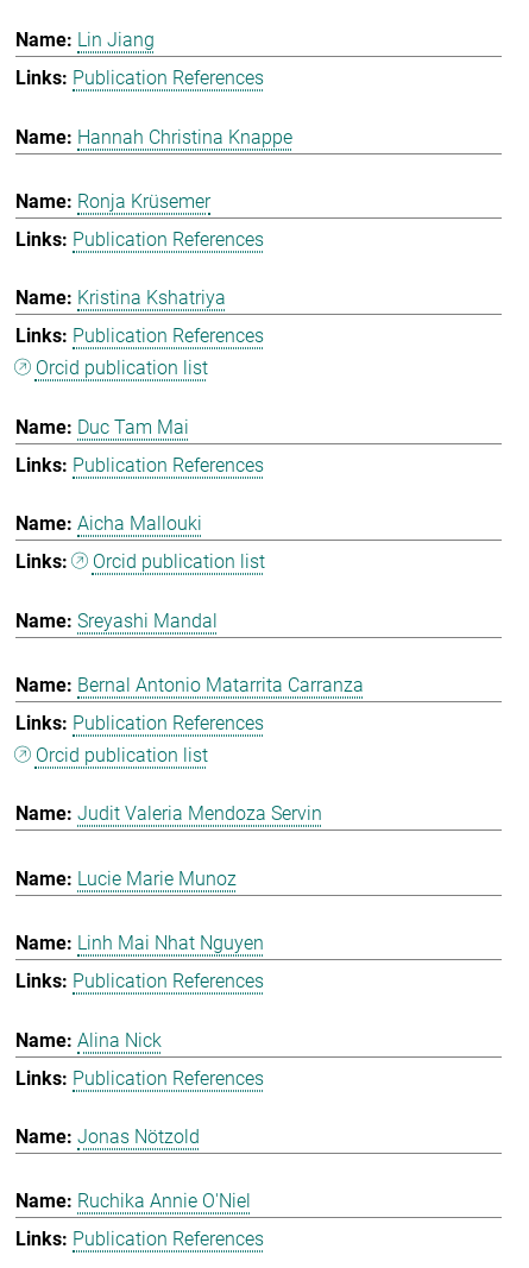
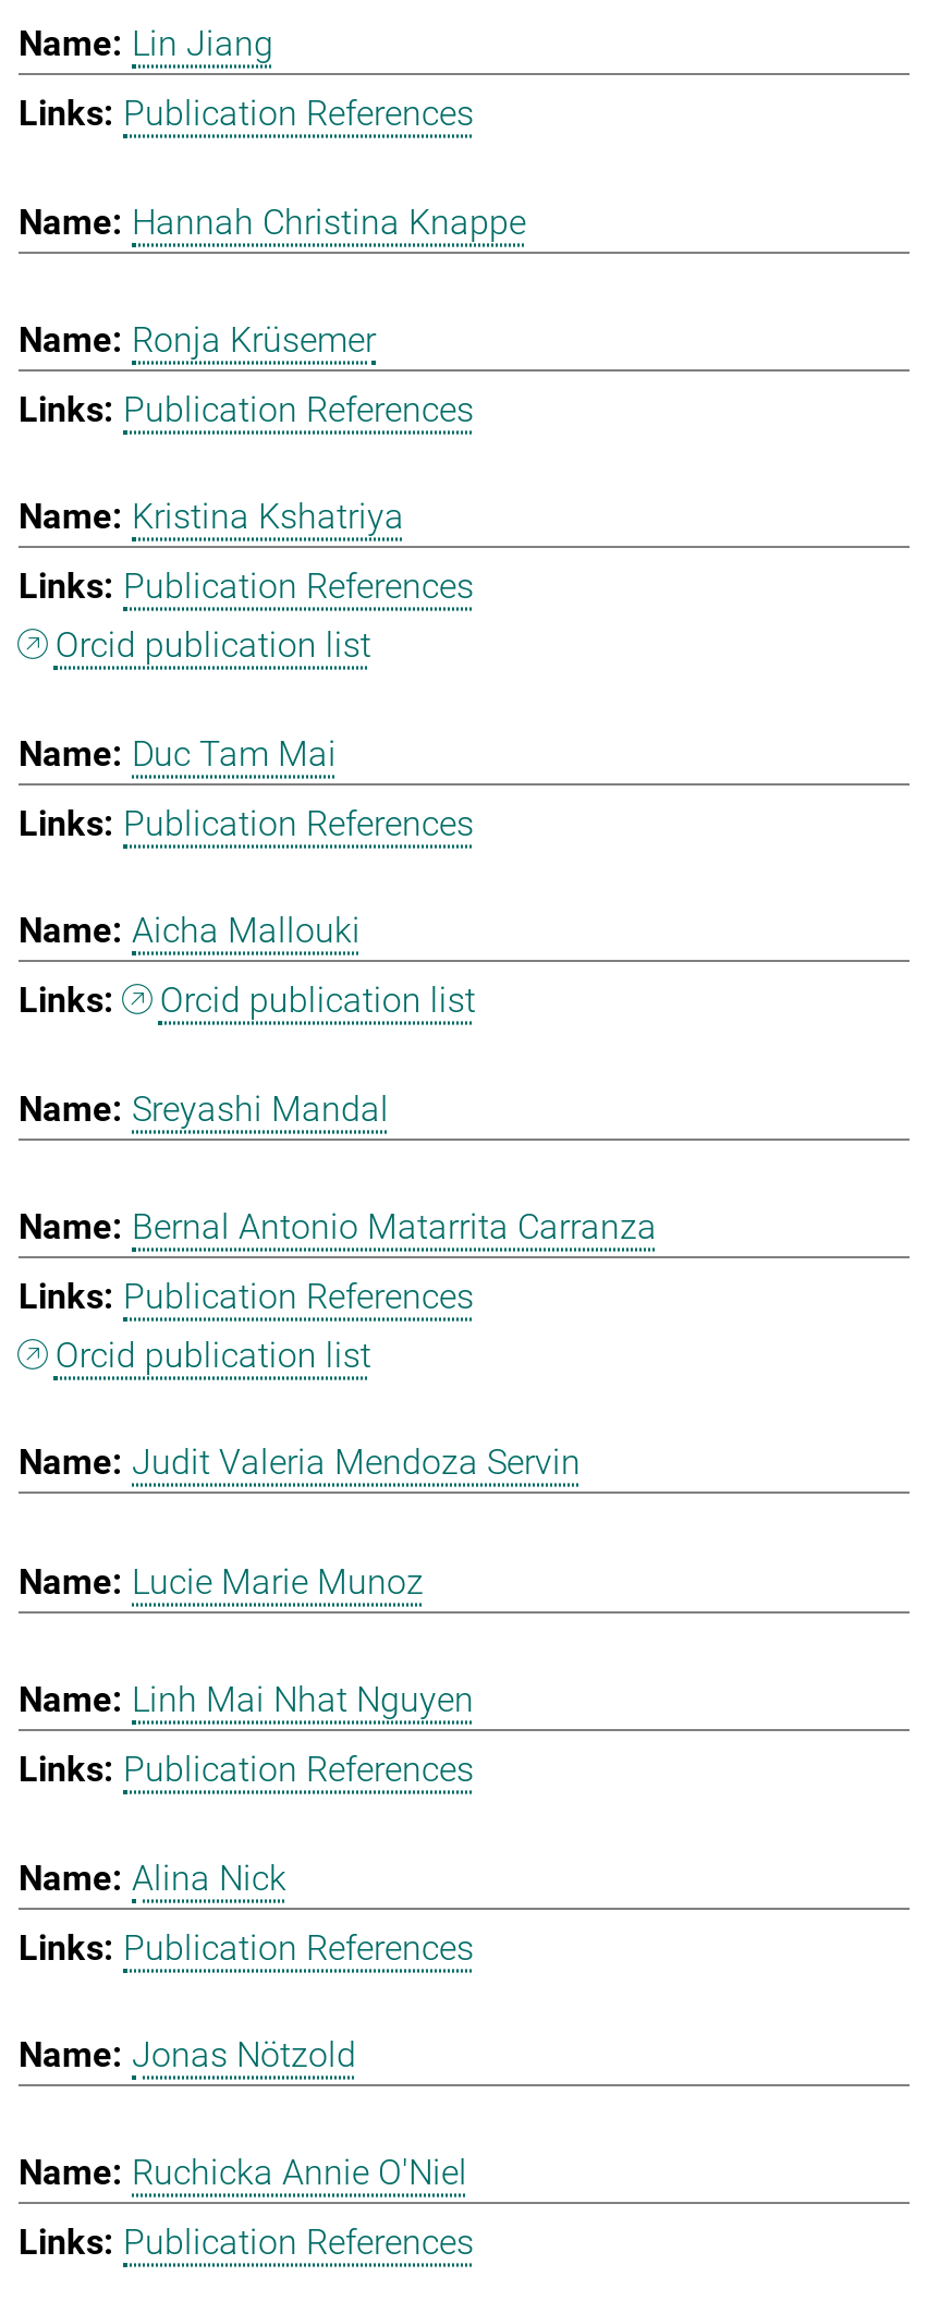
- Ruchika Annie O'Niel
+ Ruchicka Annie O'Niel
